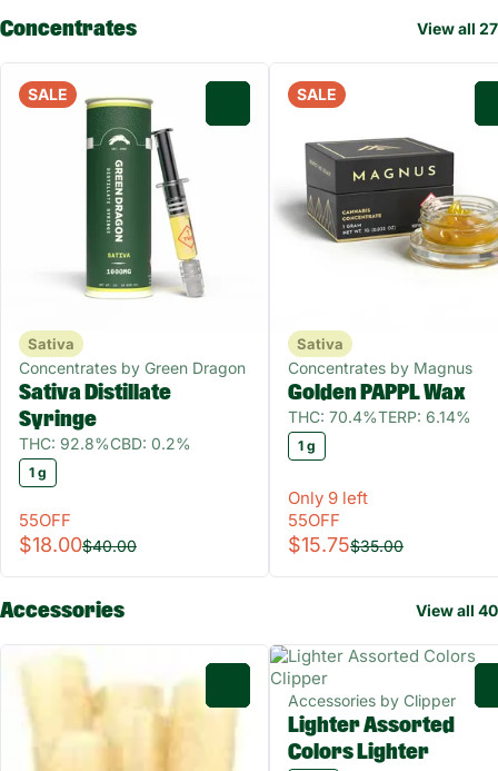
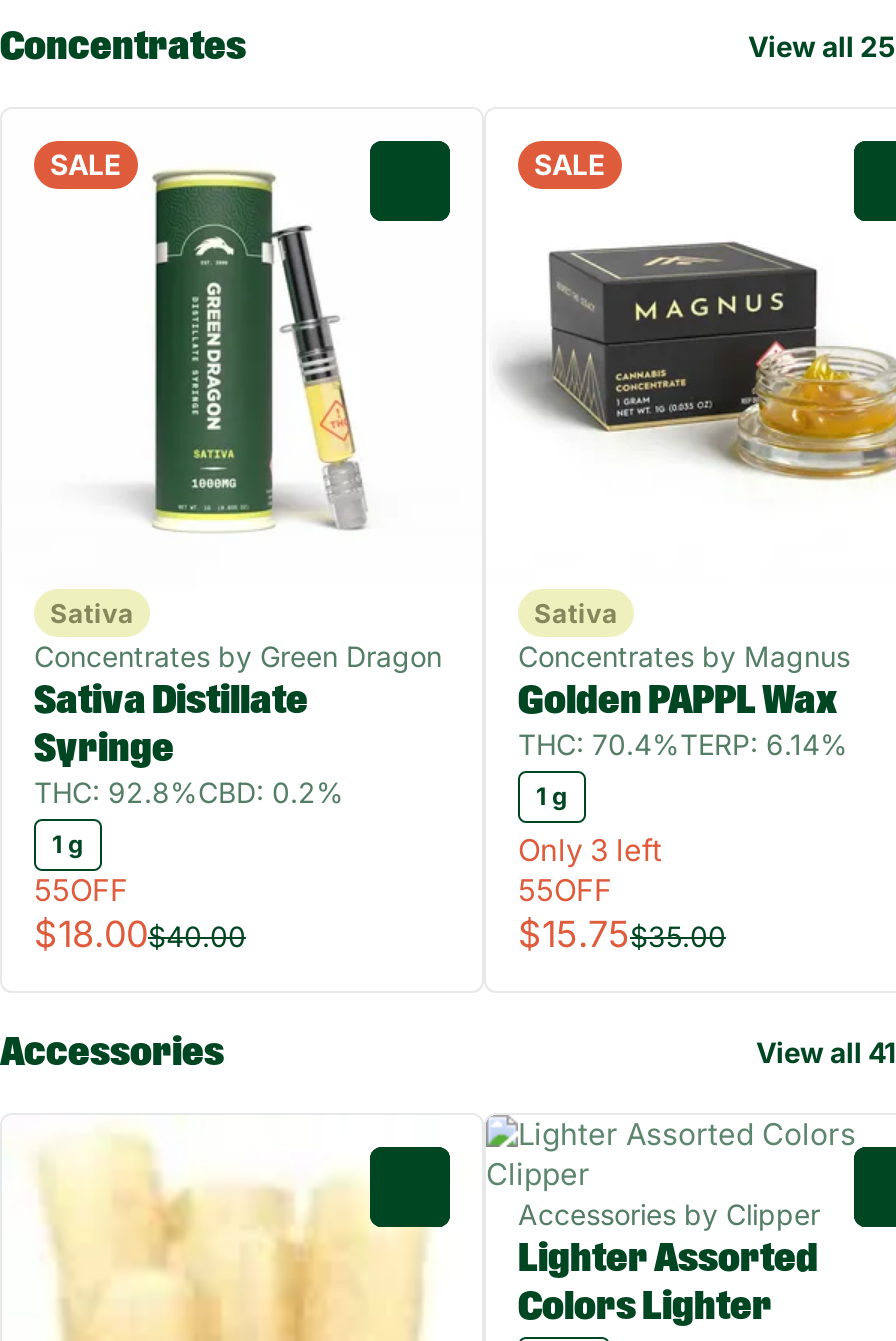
- View all 27
+ View all 25

- Only 9 left
+ Only 3 left

- View all 40
+ View all 41
